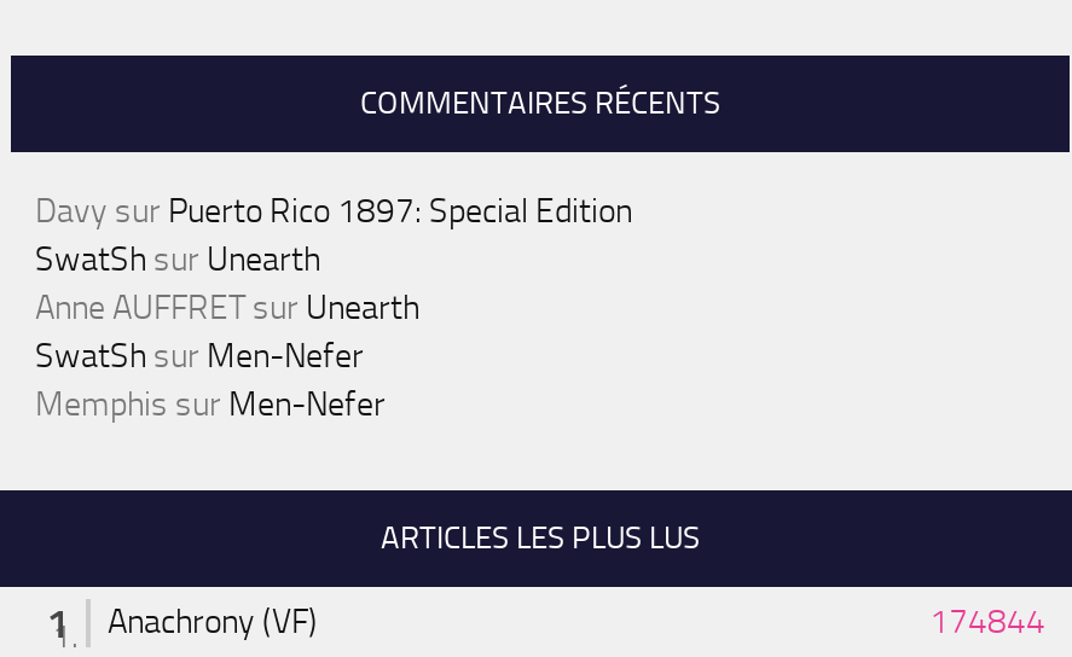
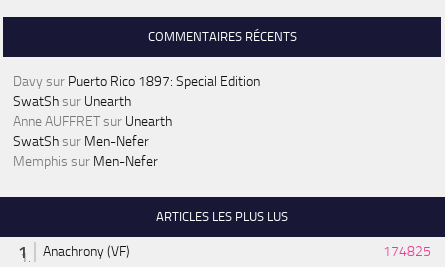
- 174844
+ 174825
